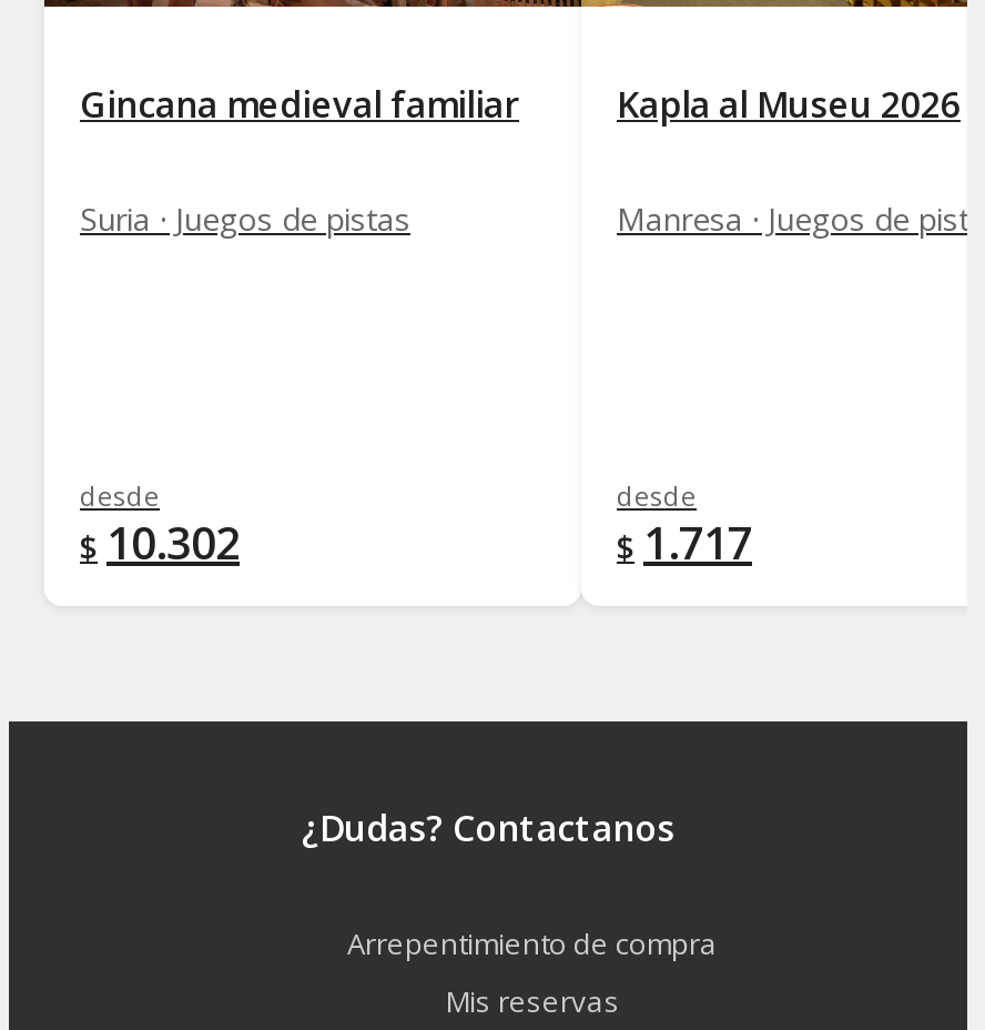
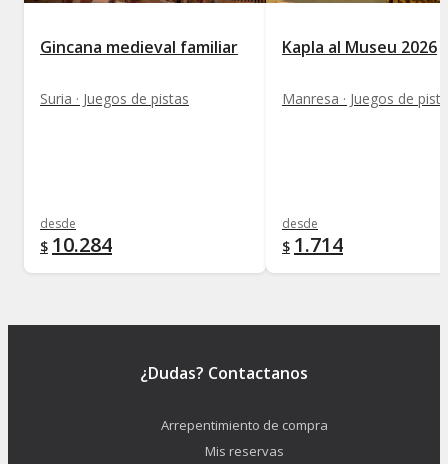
- $ 10.302
+ $ 10.284

- $ 1.717
+ $ 1.714
